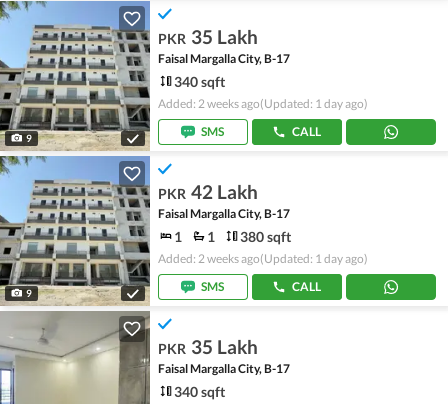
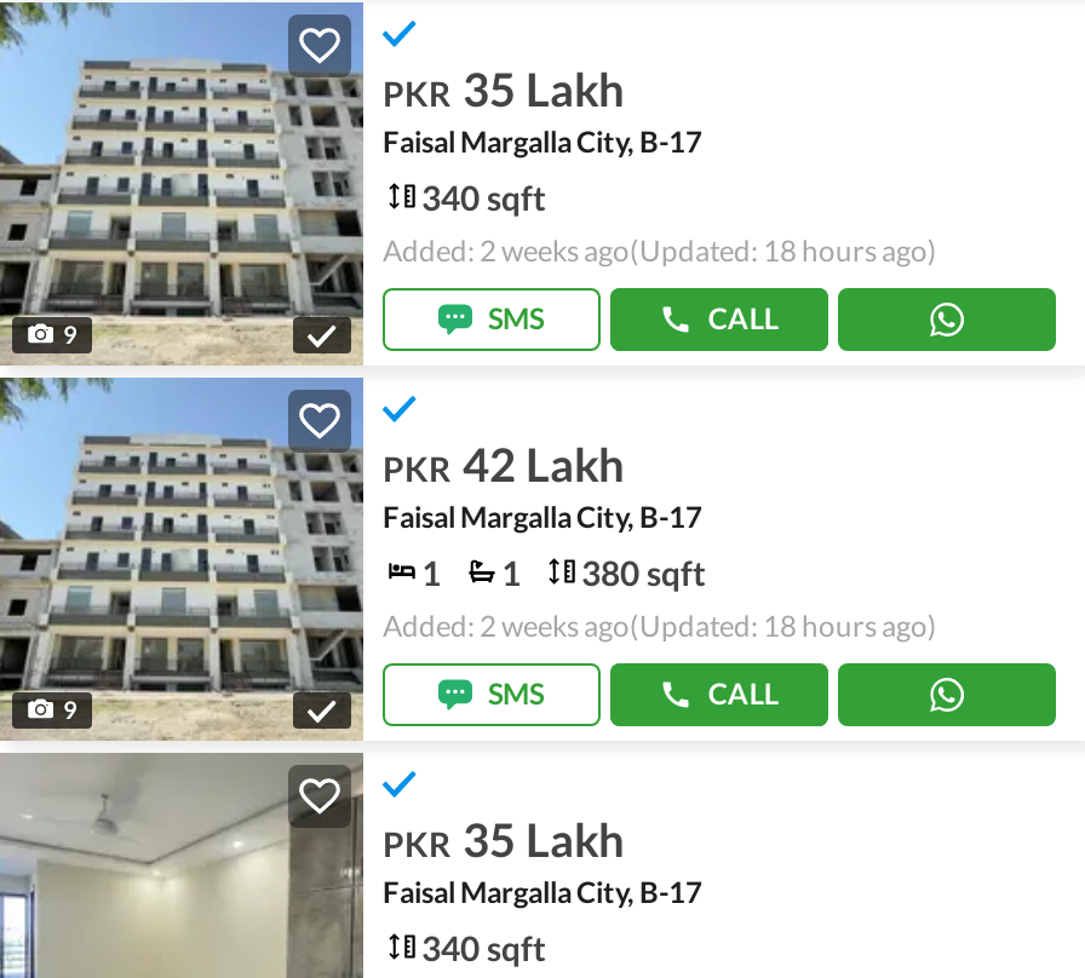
- Added: 2 weeks ago(Updated: 1 day ago)
+ Added: 2 weeks ago(Updated: 18 hours ago)

- Added: 2 weeks ago(Updated: 1 day ago)
+ Added: 2 weeks ago(Updated: 18 hours ago)
